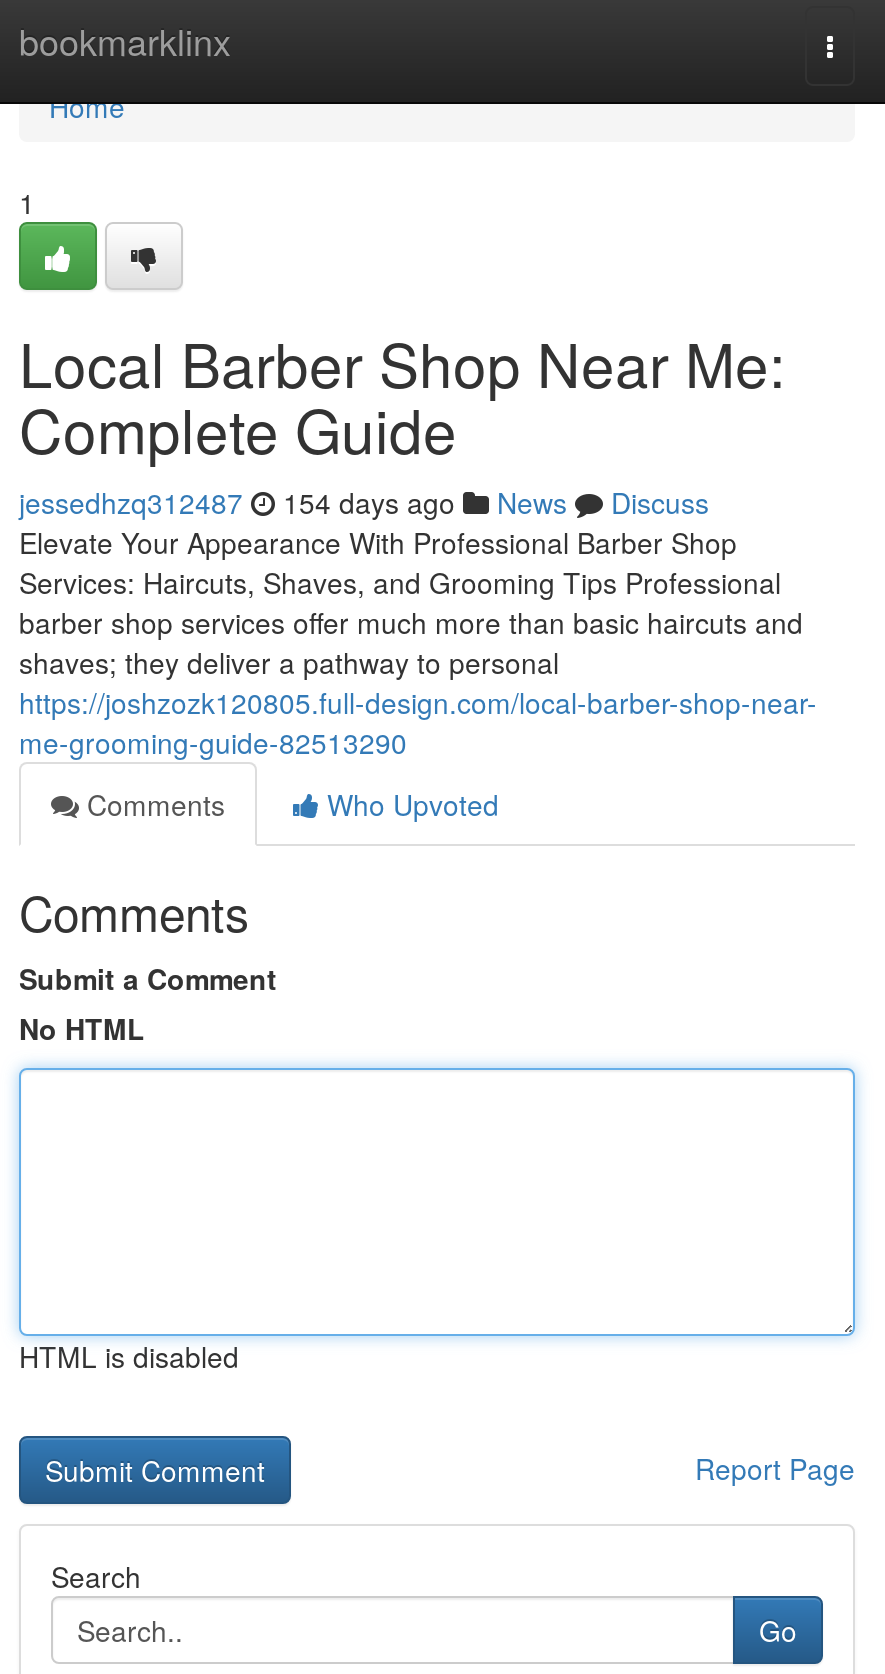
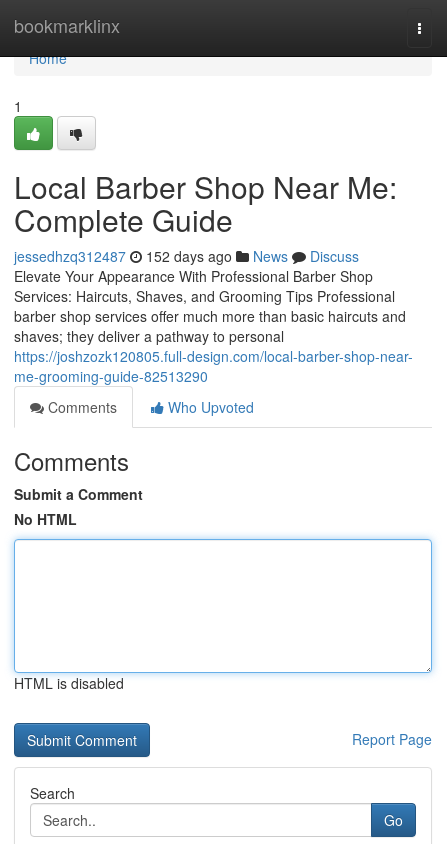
- jessedhzq312487 154 days ago News Discuss
+ jessedhzq312487 152 days ago News Discuss
